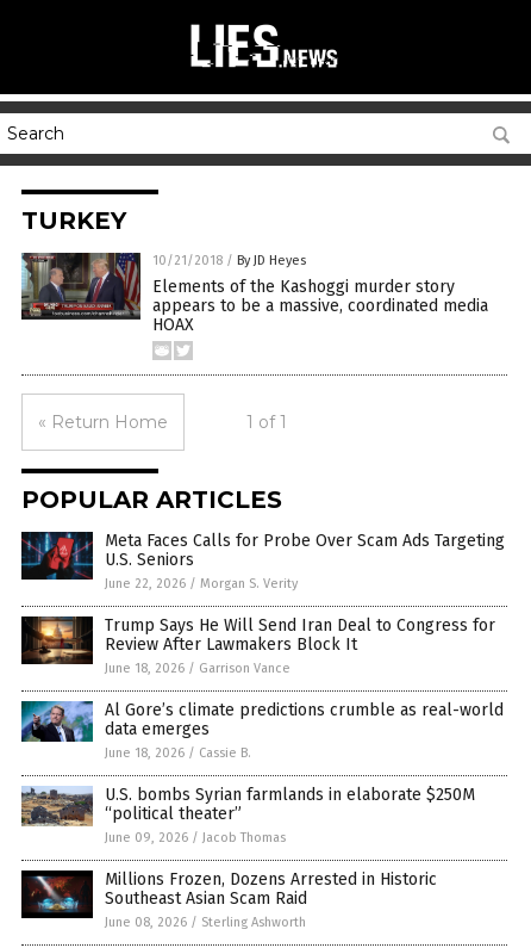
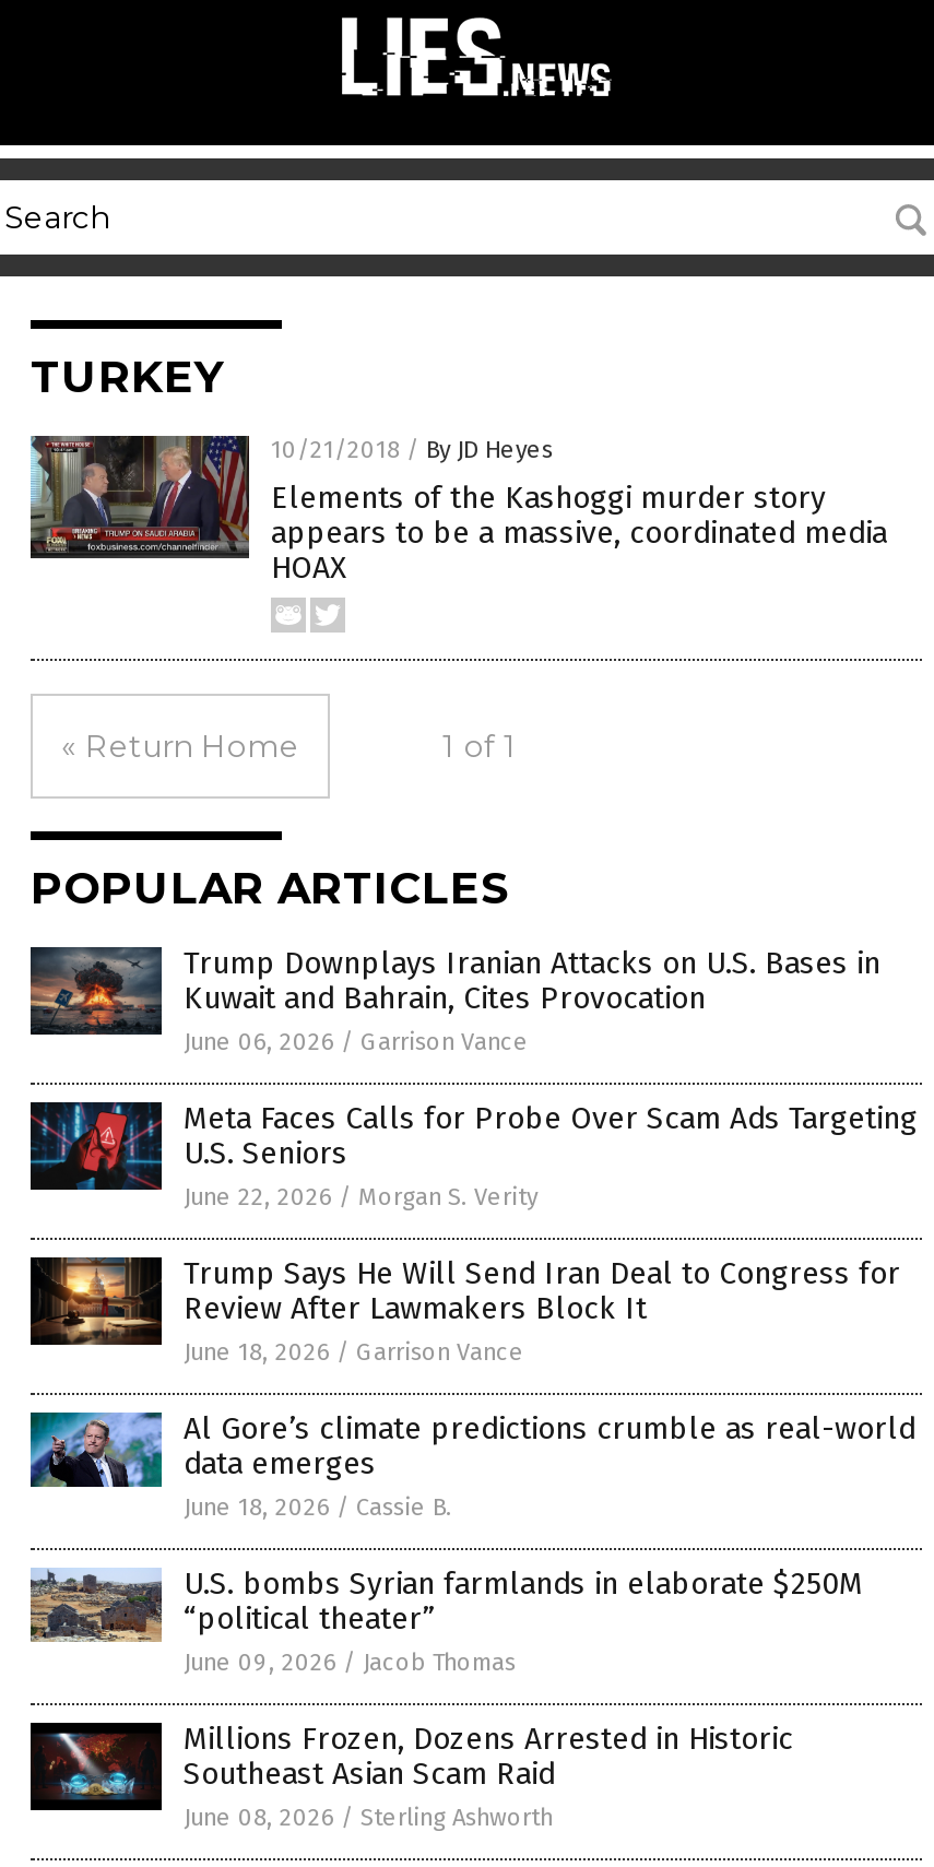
+ [image]
+ Trump Downplays Iranian Attacks on U.S. Bases in
+ Kuwait and Bahrain, Cites Provocation
+ June 06, 2026 / Garrison Vance
